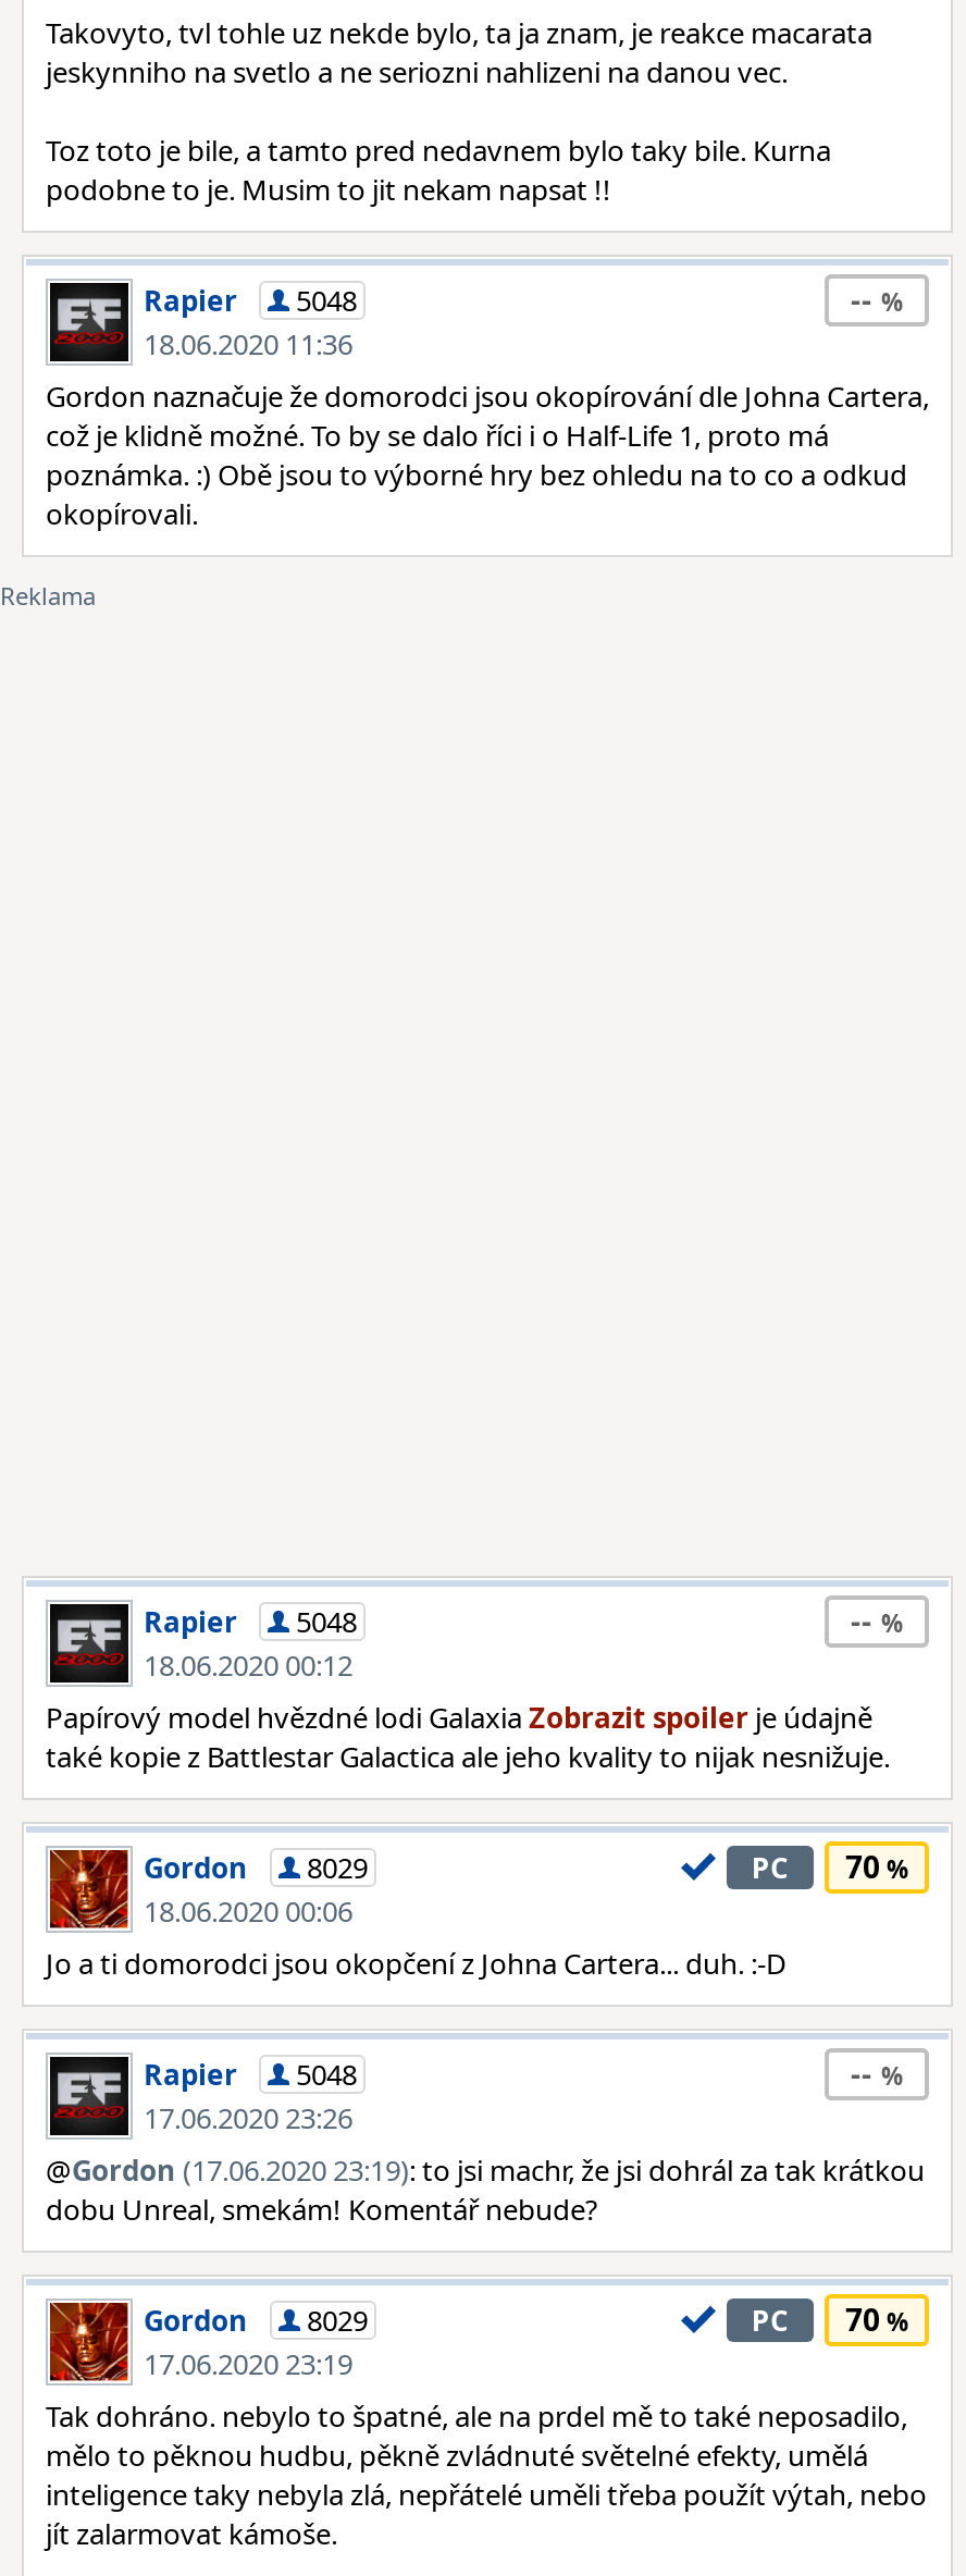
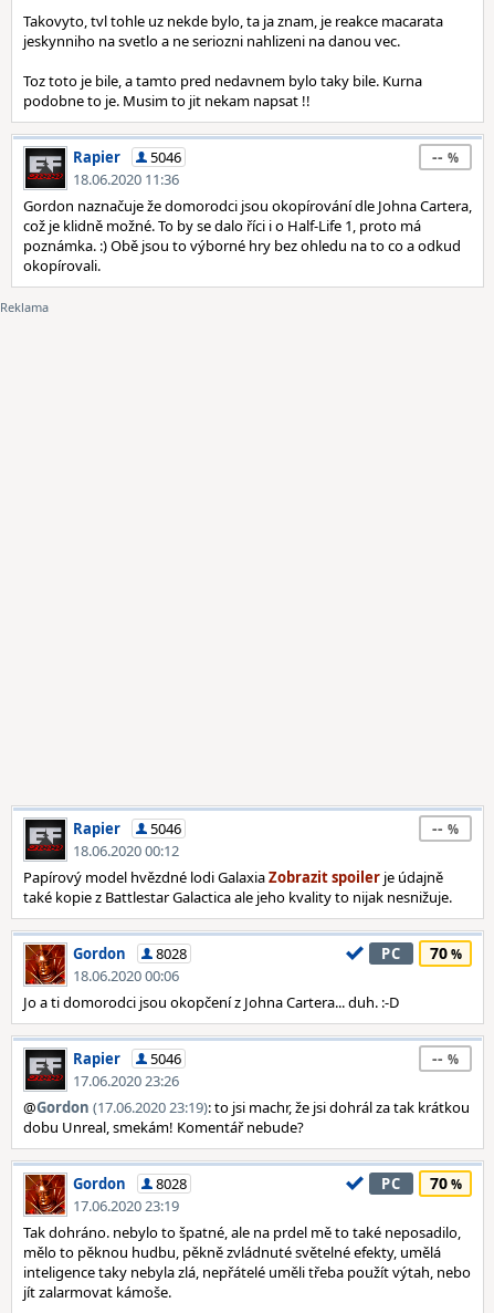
- Rapier 5048
+ Rapier 5046

- Rapier 5048
+ Rapier 5046

- Gordon 8029
+ Gordon 8028

- Rapier 5048
+ Rapier 5046

- Gordon 8029
+ Gordon 8028
